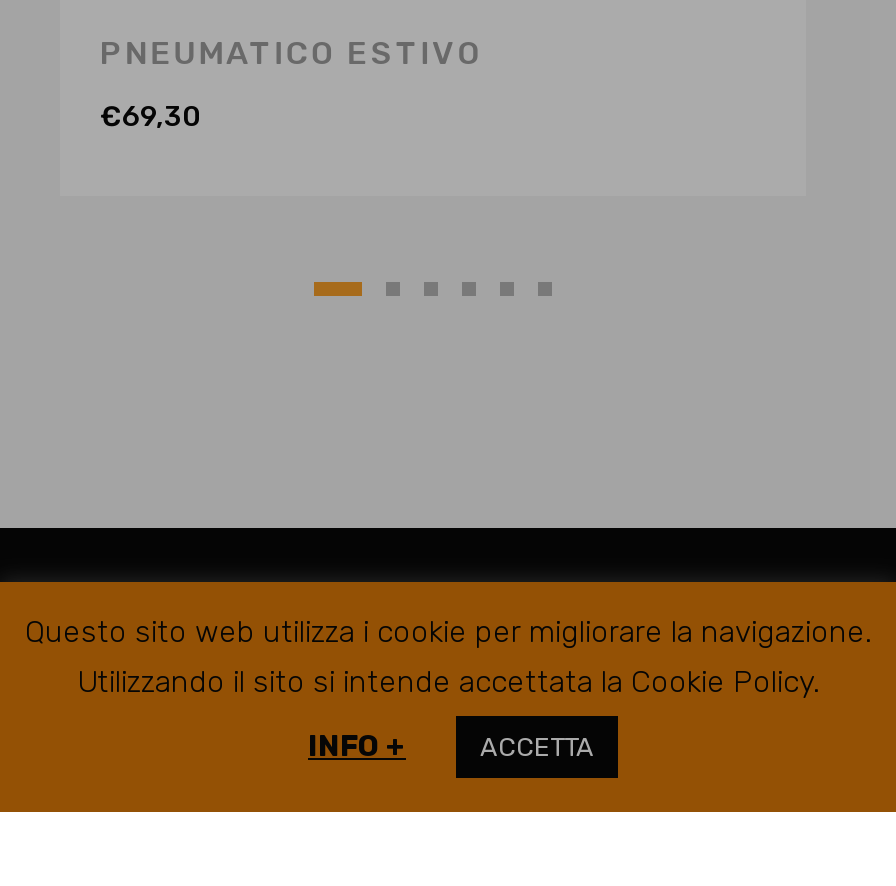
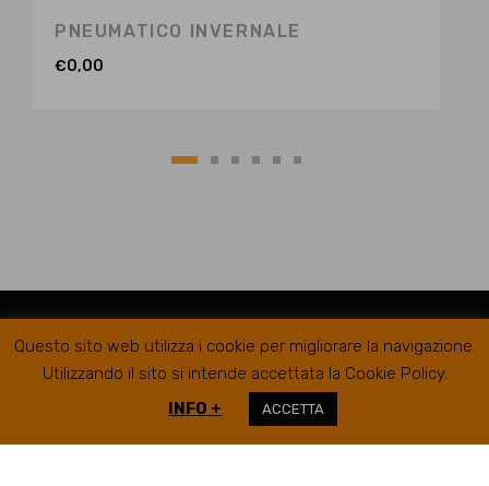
- PNEUMATICO ESTIVO
+ PNEUMATICO INVERNALE

- €69,30
+ €0,00
